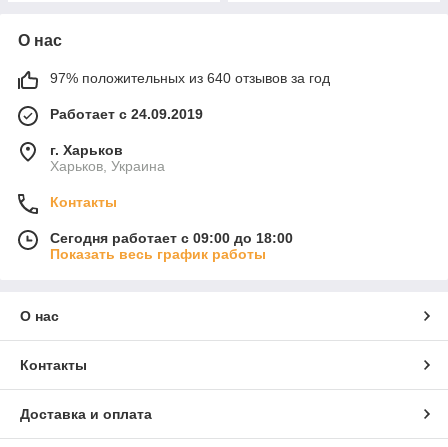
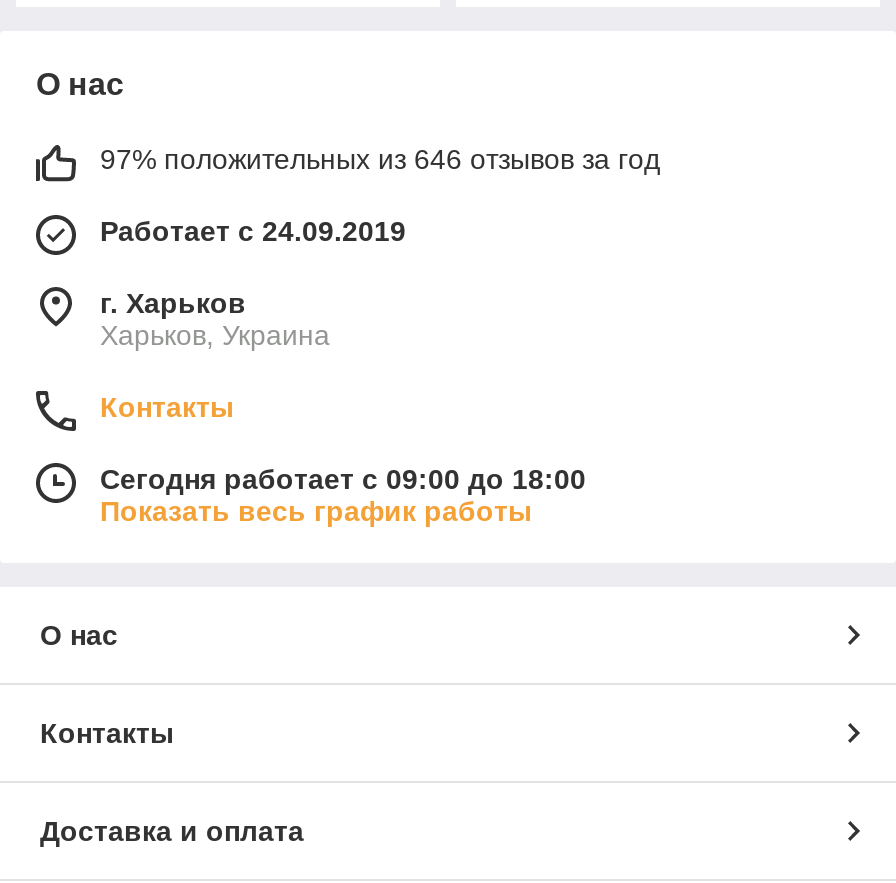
- 97% положительных из 640 отзывов за год
+ 97% положительных из 646 отзывов за год
